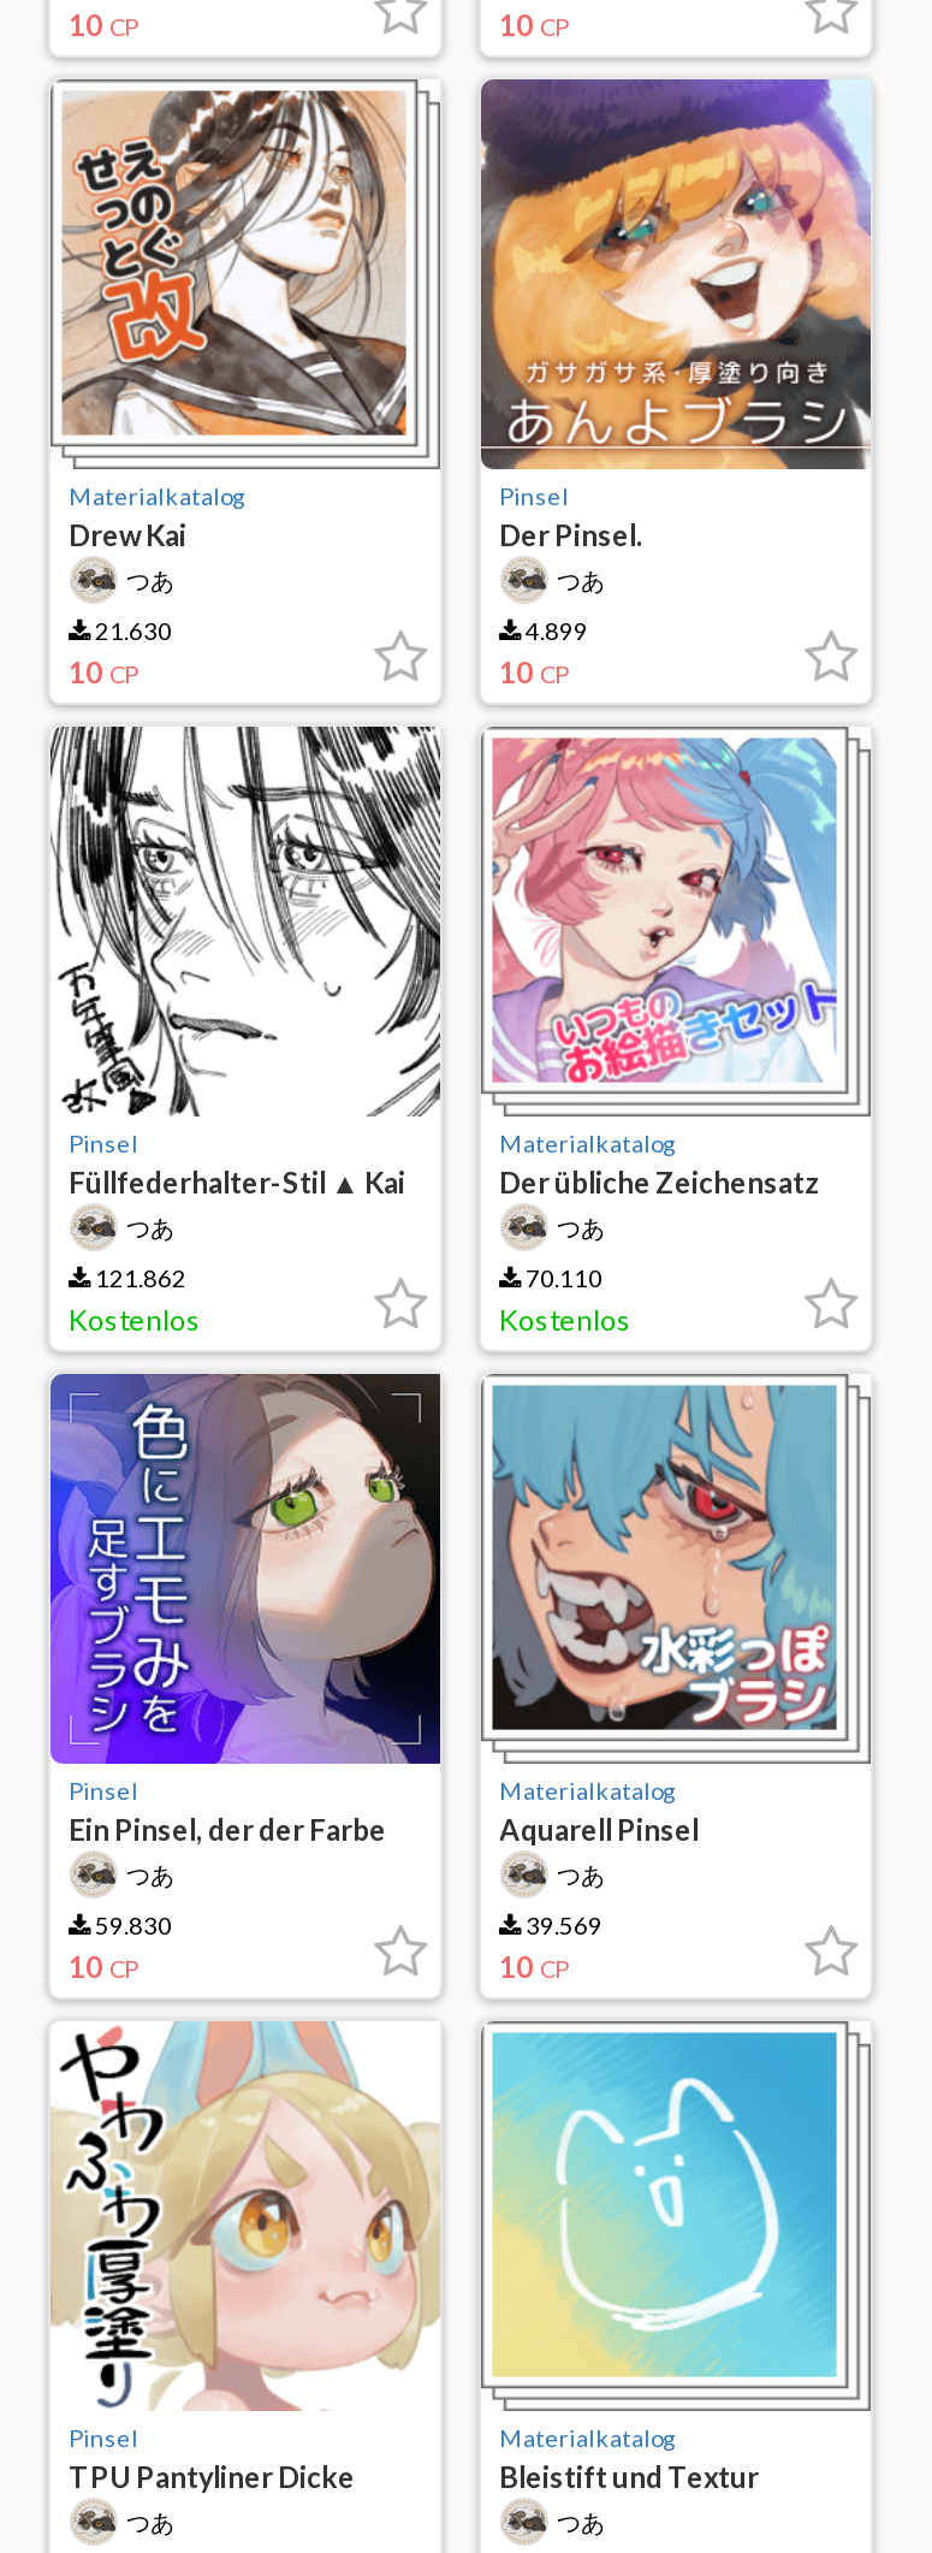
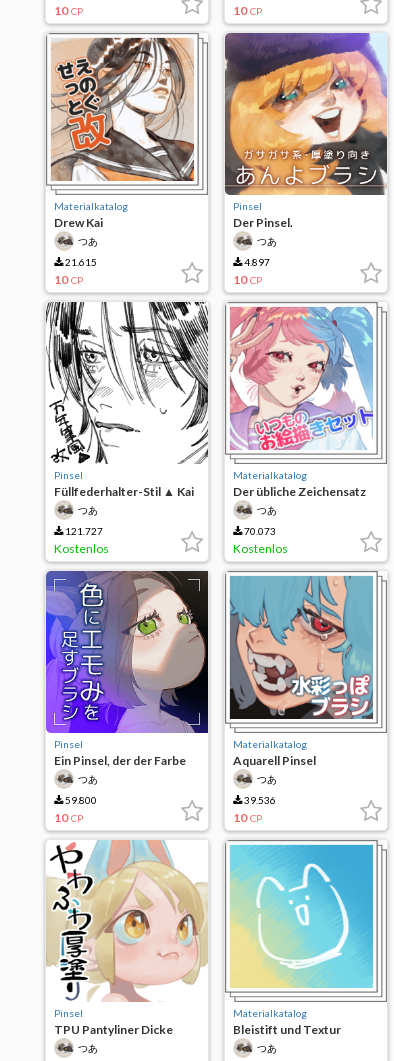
- 21.630
+ 21.615

- 4.899
+ 4.897

- 121.862
+ 121.727

- 70.110
+ 70.073

- 59.830
+ 59.800

- 39.569
+ 39.536
